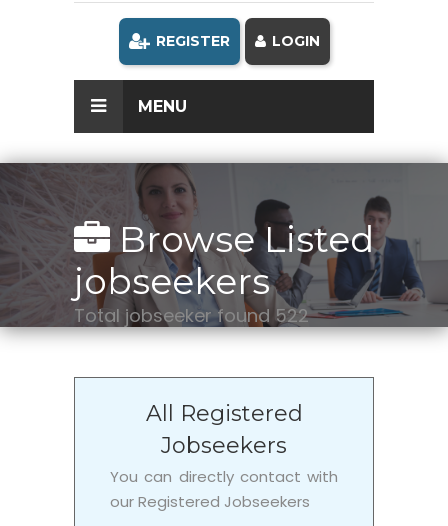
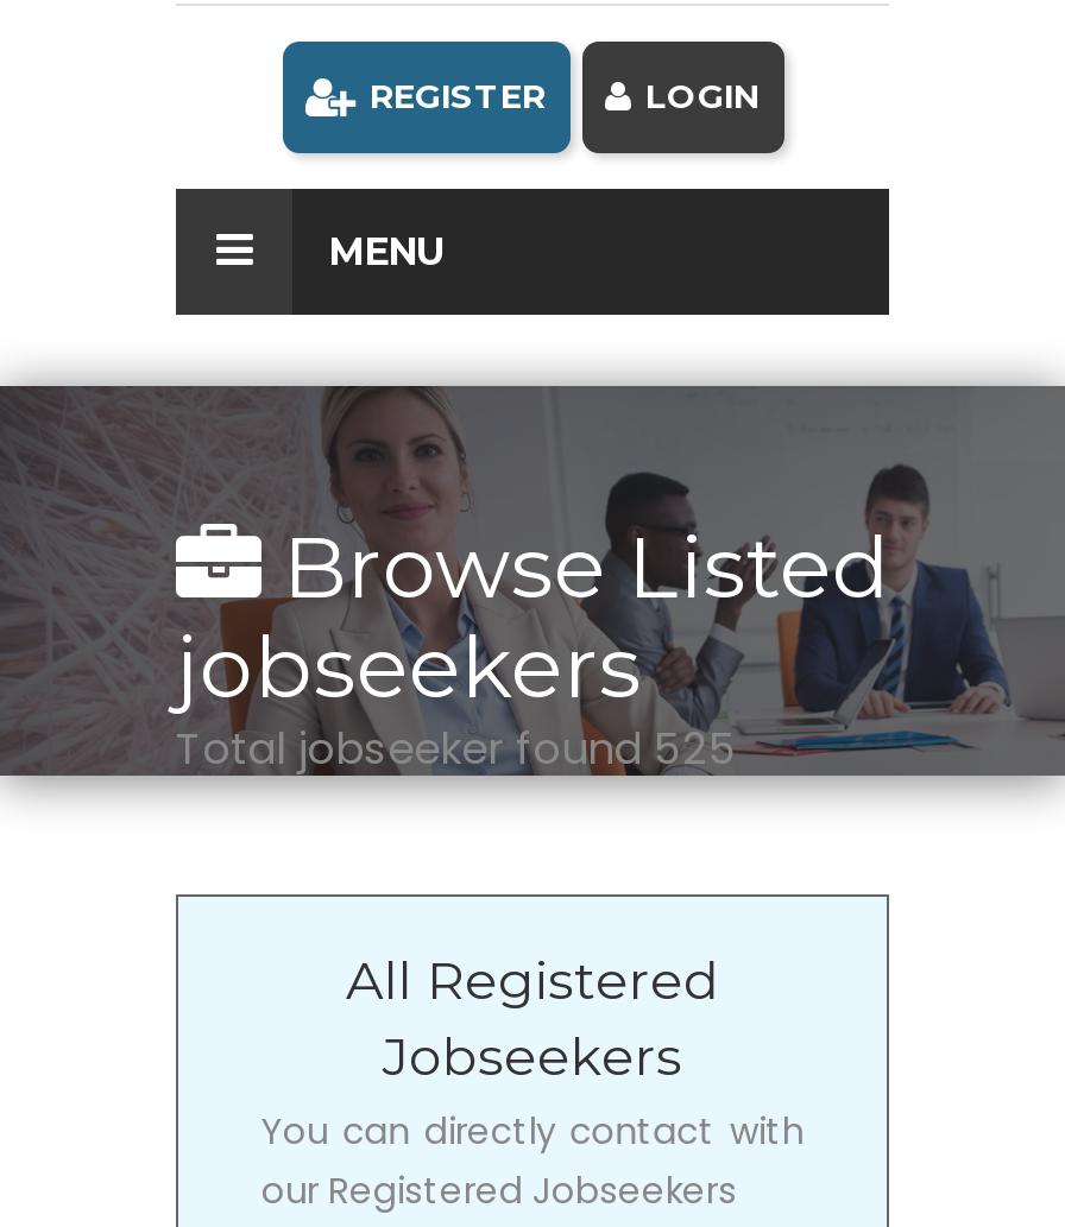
- Total jobseeker found 522
+ Total jobseeker found 525
